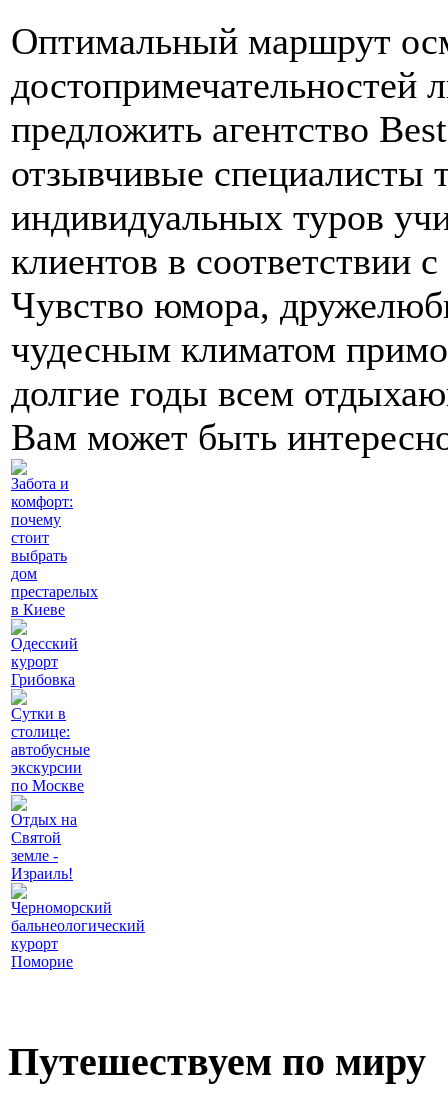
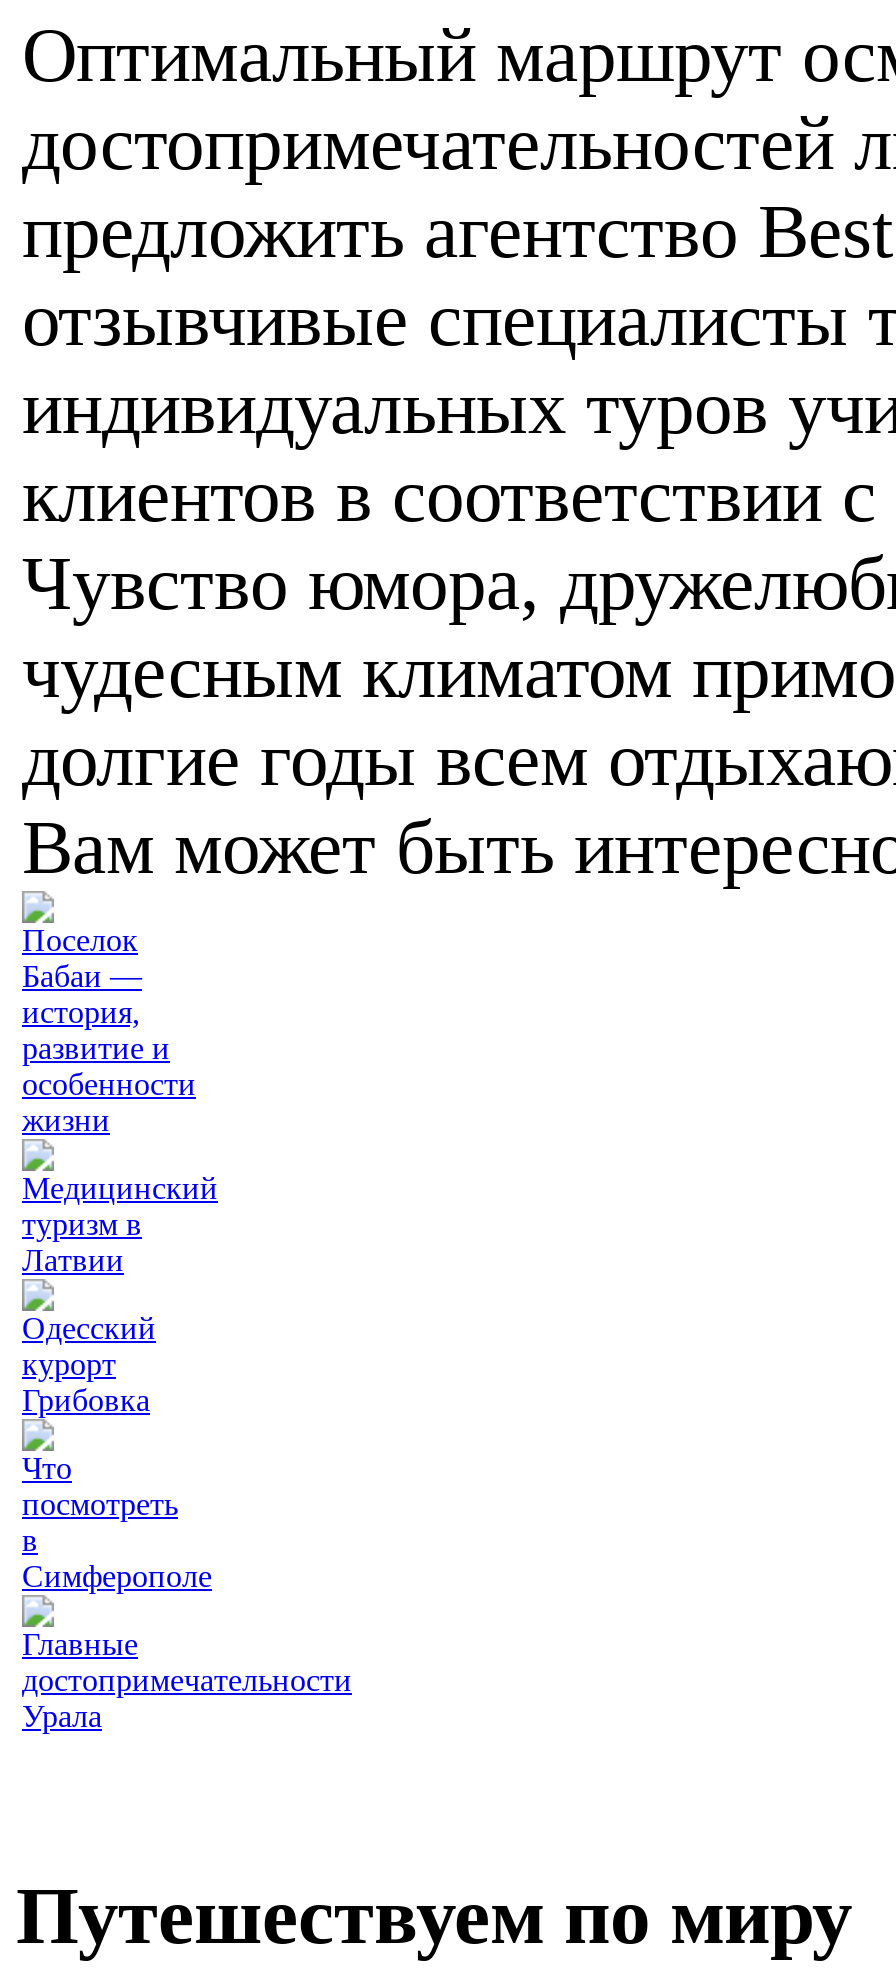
- Забота и
- комфорт:
- почему
- стоит
- выбрать
- дом
- престарелых
- в Киеве
+ Поселок
+ Бабаи —
+ история,
+ развитие и
+ особенности
+ жизни
+ Медицинский
+ туризм в
+ Латвии

moved down: Одесский | курорт | Грибовка

- Сутки в
- столице:
- автобусные
- экскурсии
- по Москве
- Отдых на
- Святой
- земле -
- Израиль!
- Черноморский
- бальнеологический
- курорт
- Поморие
+ Что
+ посмотреть
+ в
+ Симферополе
+ Главные
+ достопримечательности
+ Урала
